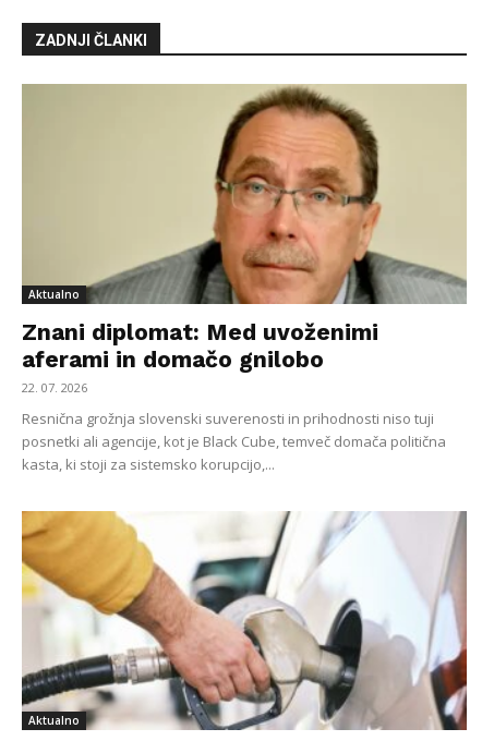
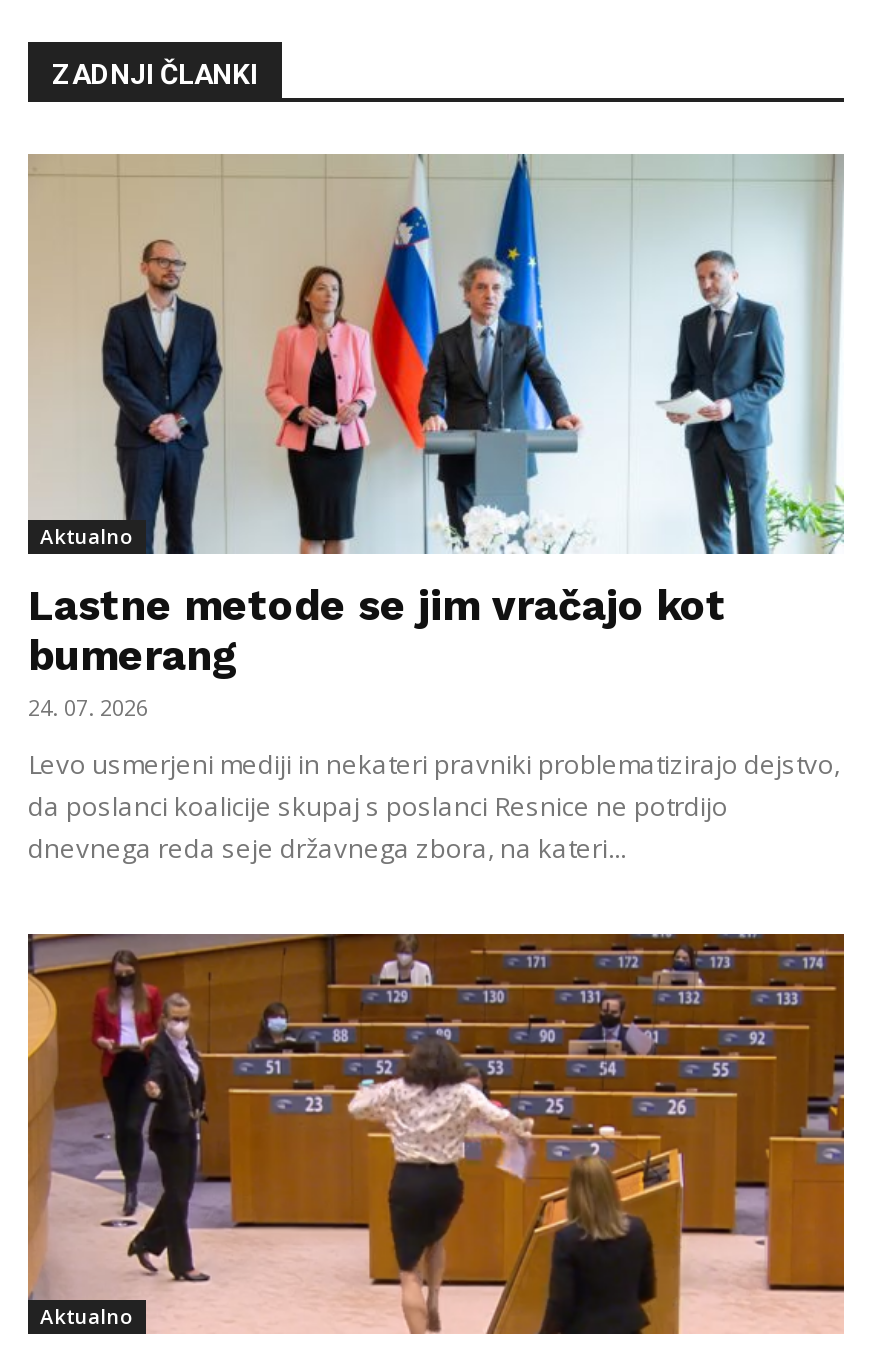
- [image]
- Znani diplomat: Med uvoženimi
- aferami in domačo gnilobo
- 22. 07. 2026
+ [image]
+ Lastne metode se jim vračajo kot
+ bumerang
+ 24. 07. 2026

- Resnična grožnja slovenski suverenosti in prihodnosti niso tuji
- posnetki ali agencije, kot je Black Cube, temveč domača politična
- kasta, ki stoji za sistemsko korupcijo,...
+ Levo usmerjeni mediji in nekateri pravniki problematizirajo dejstvo,
+ da poslanci koalicije skupaj s poslanci Resnice ne potrdijo
+ dnevnega reda seje državnega zbora, na kateri...

- [image]
+ [image]
